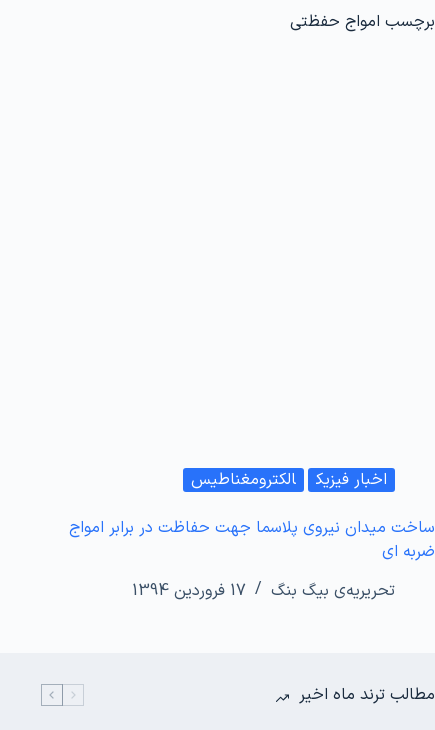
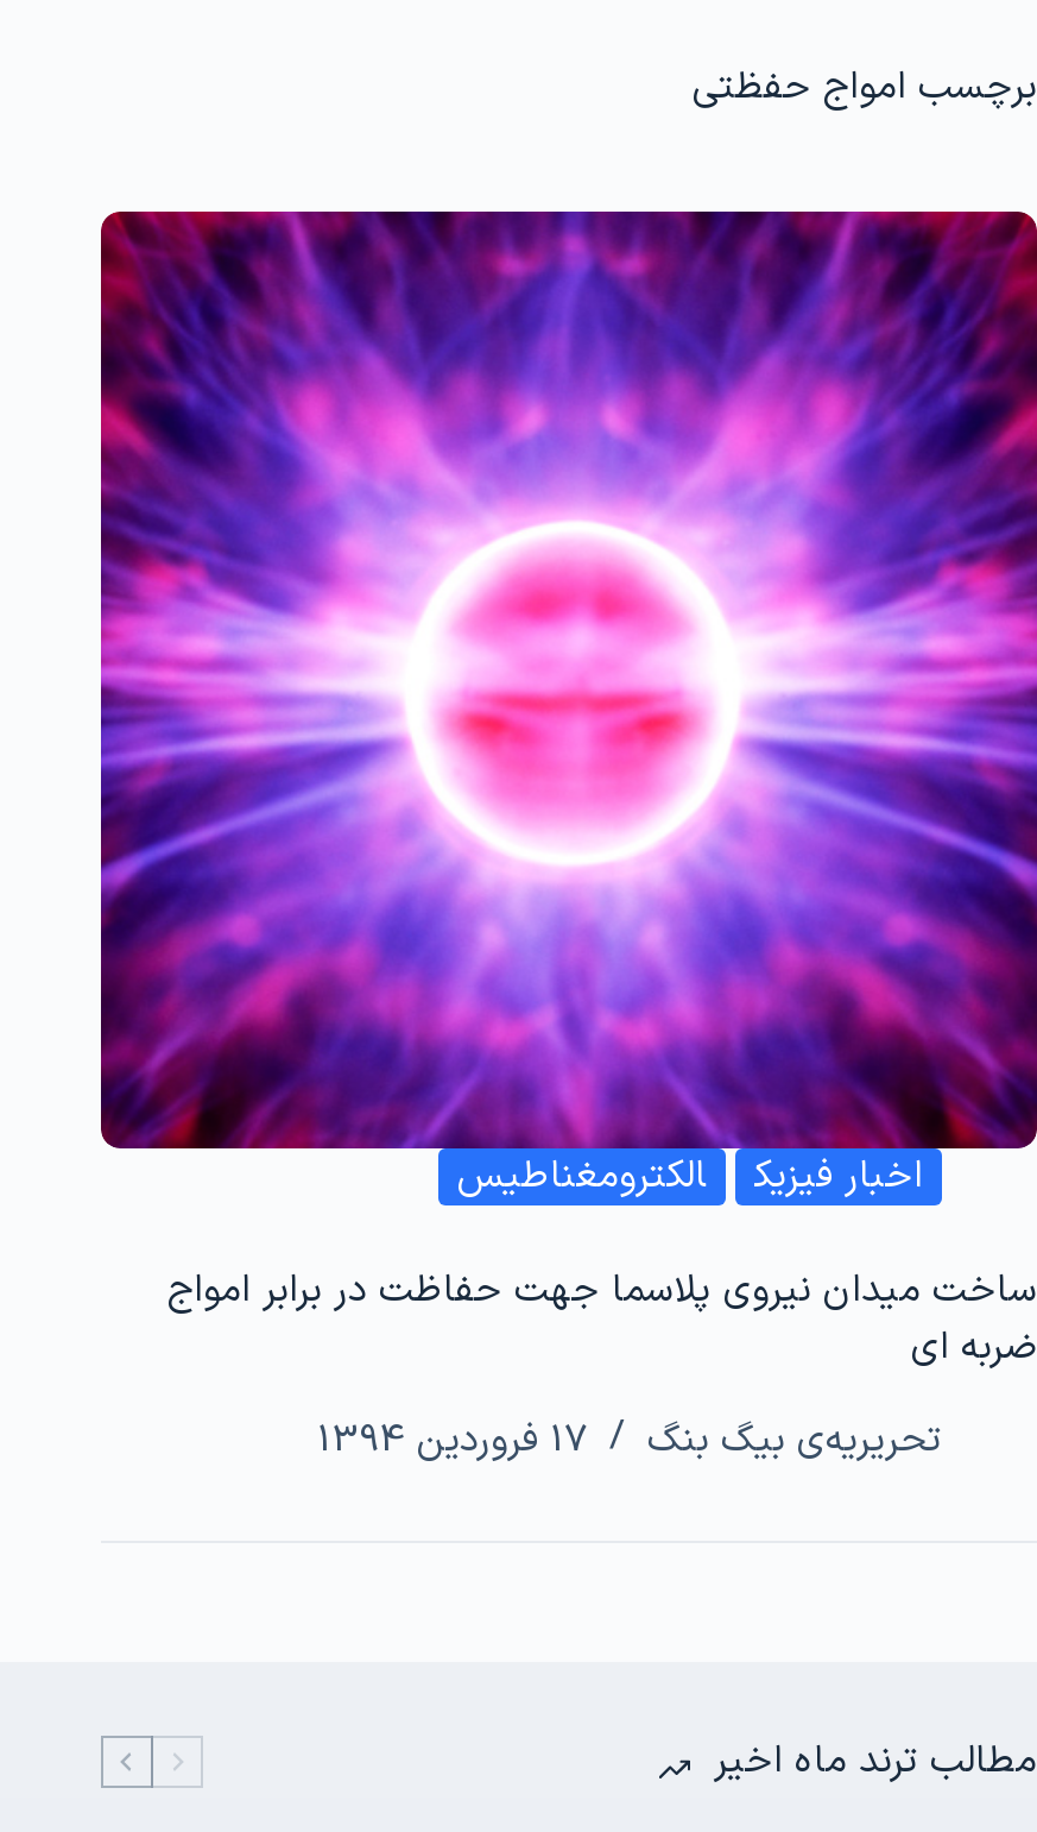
+ [image]
